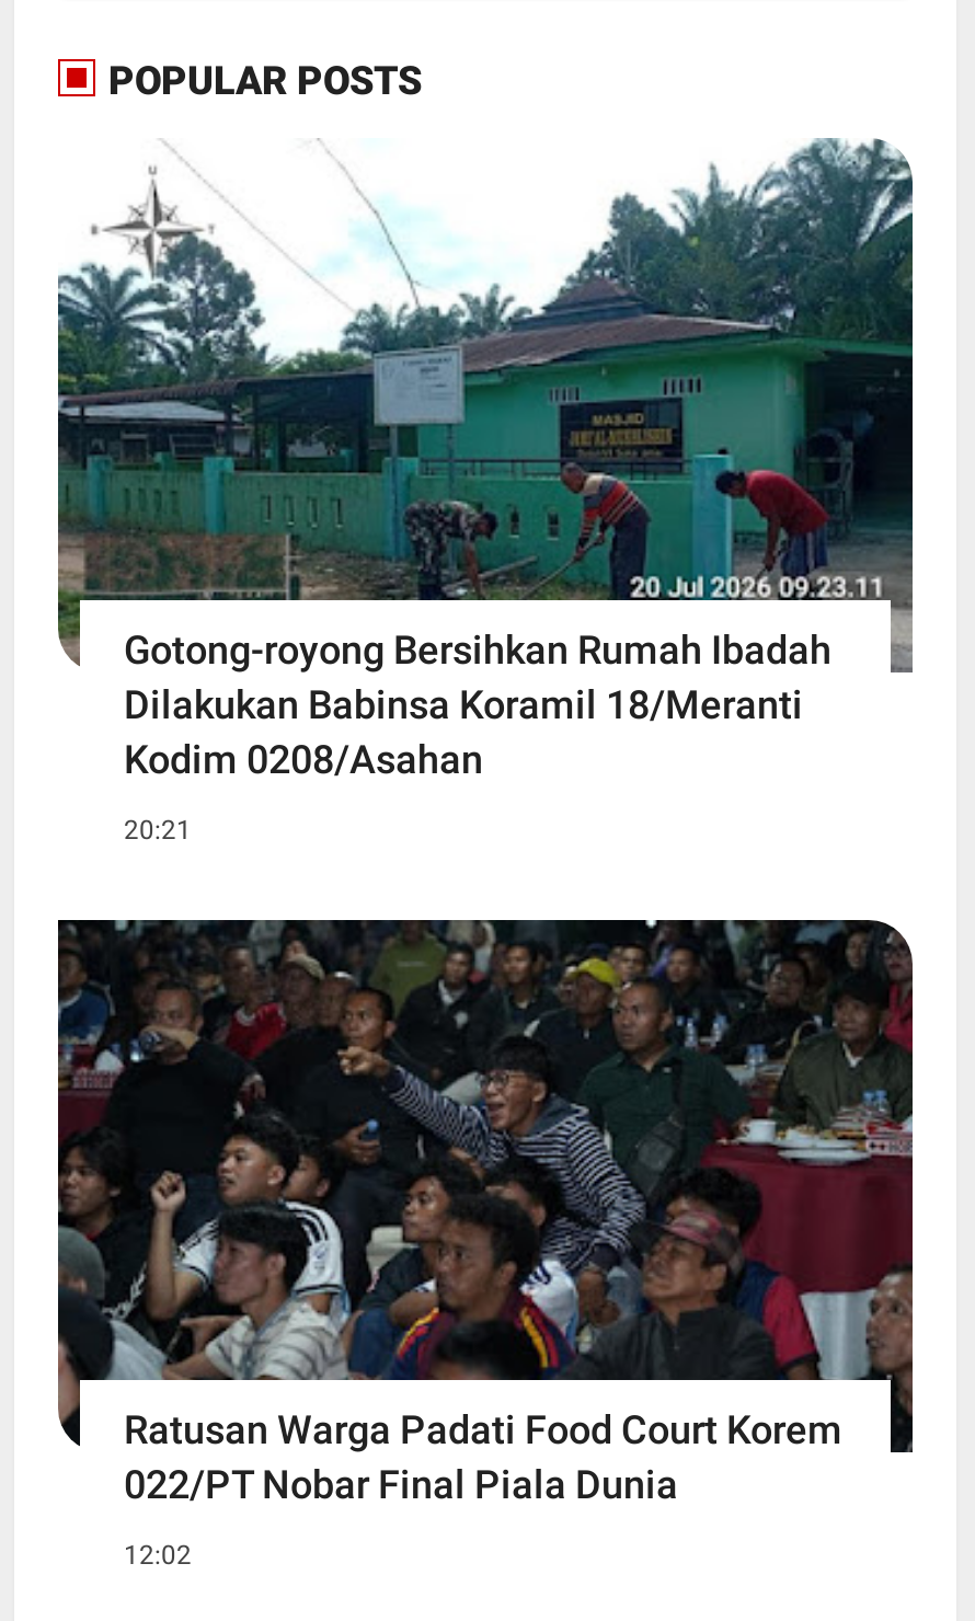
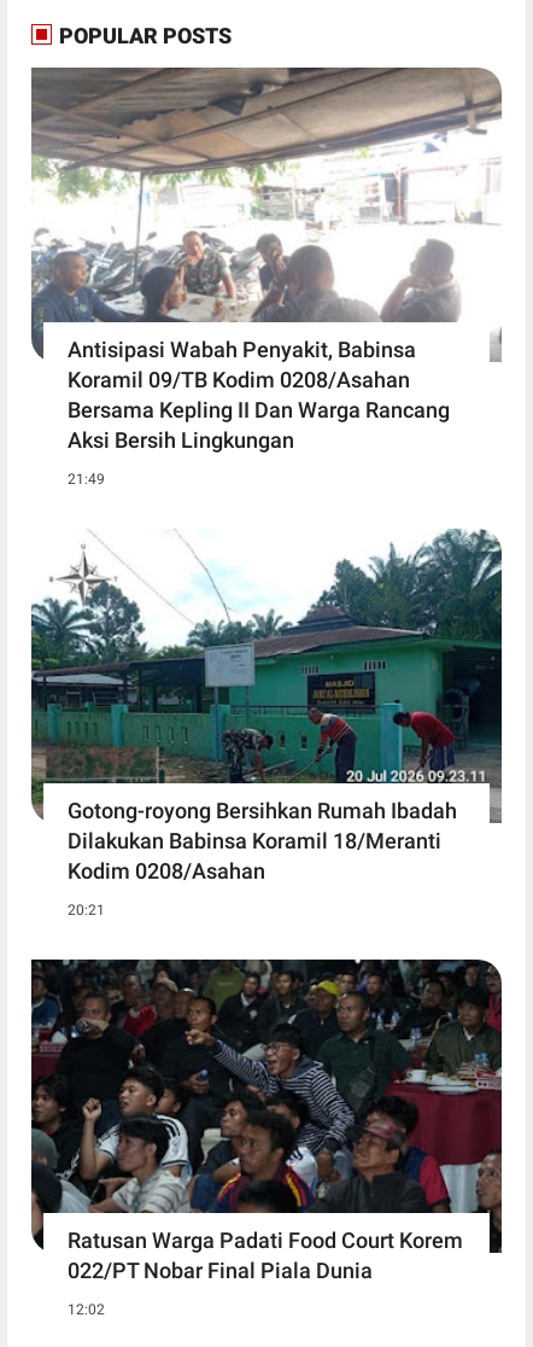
+ [image]
+ Antisipasi Wabah Penyakit, Babinsa
+ Koramil 09/TB Kodim 0208/Asahan
+ Bersama Kepling II Dan Warga Rancang
+ Aksi Bersih Lingkungan
+ 21:49
